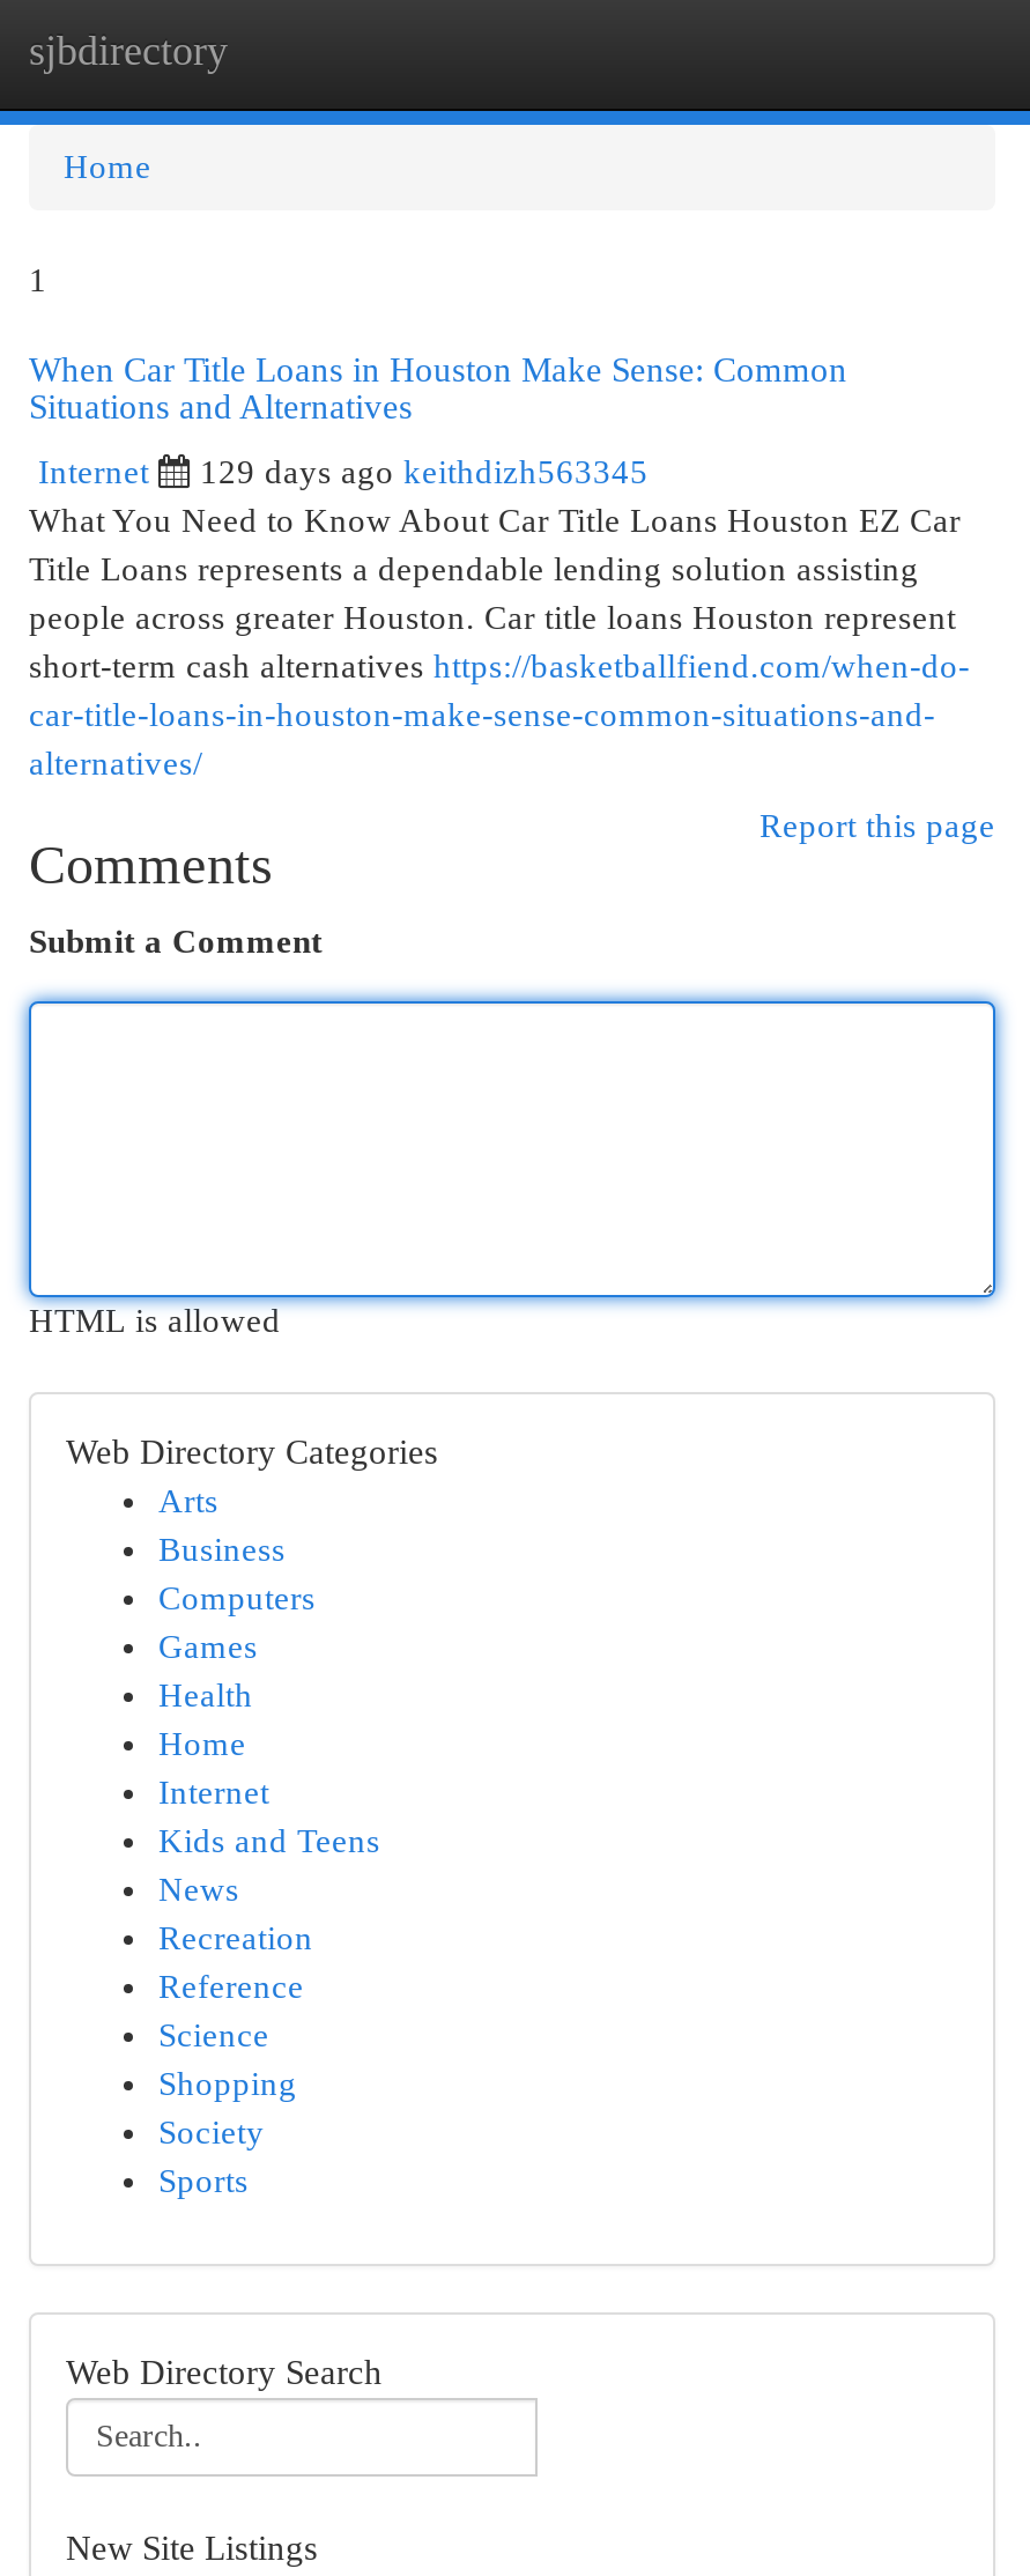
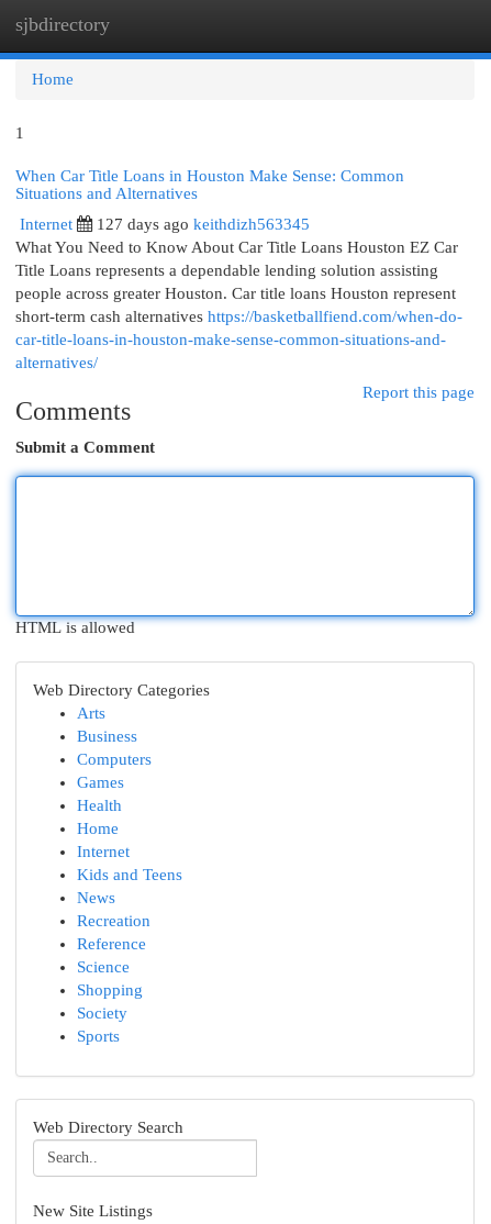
- 129 days ago keithdizh563345
+ 127 days ago keithdizh563345
